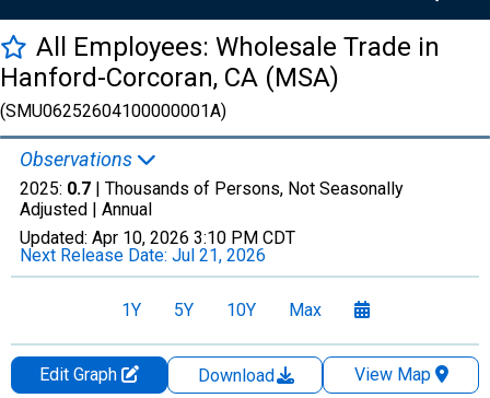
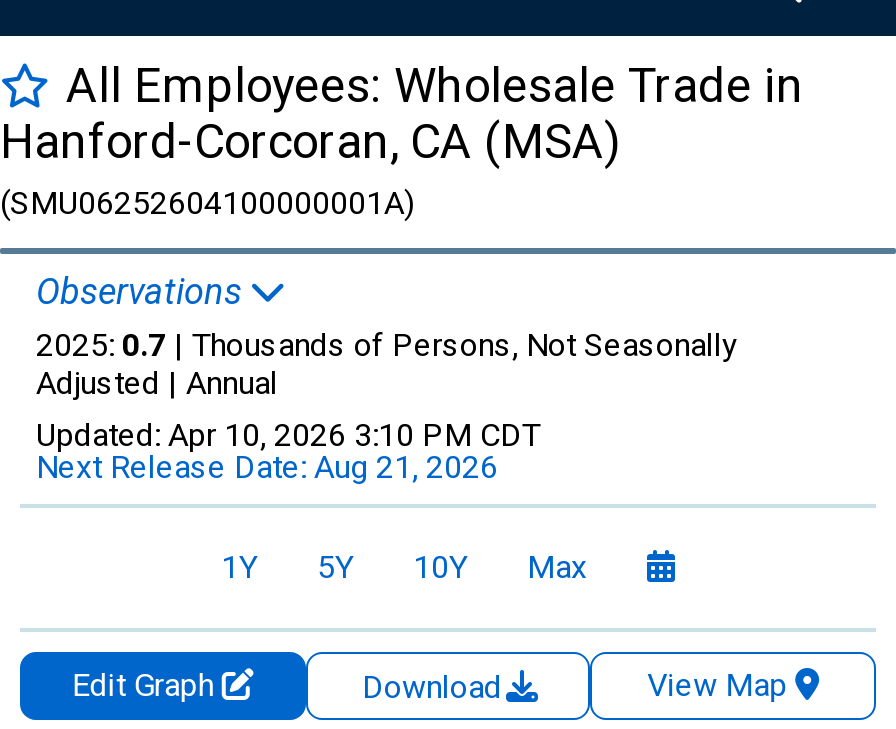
- Next Release Date: Jul 21, 2026
+ Next Release Date: Aug 21, 2026
